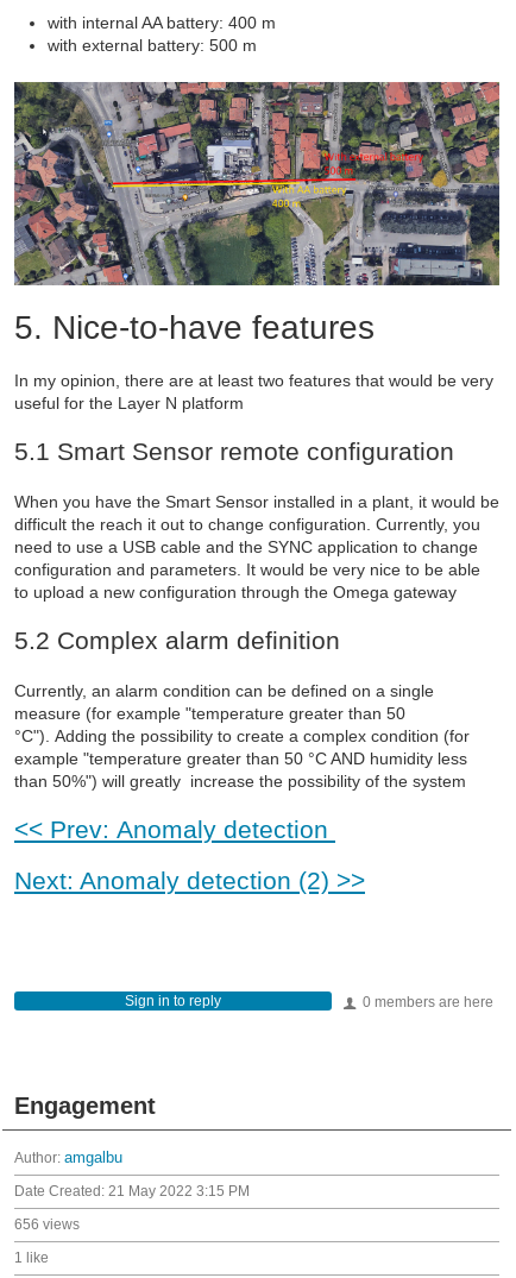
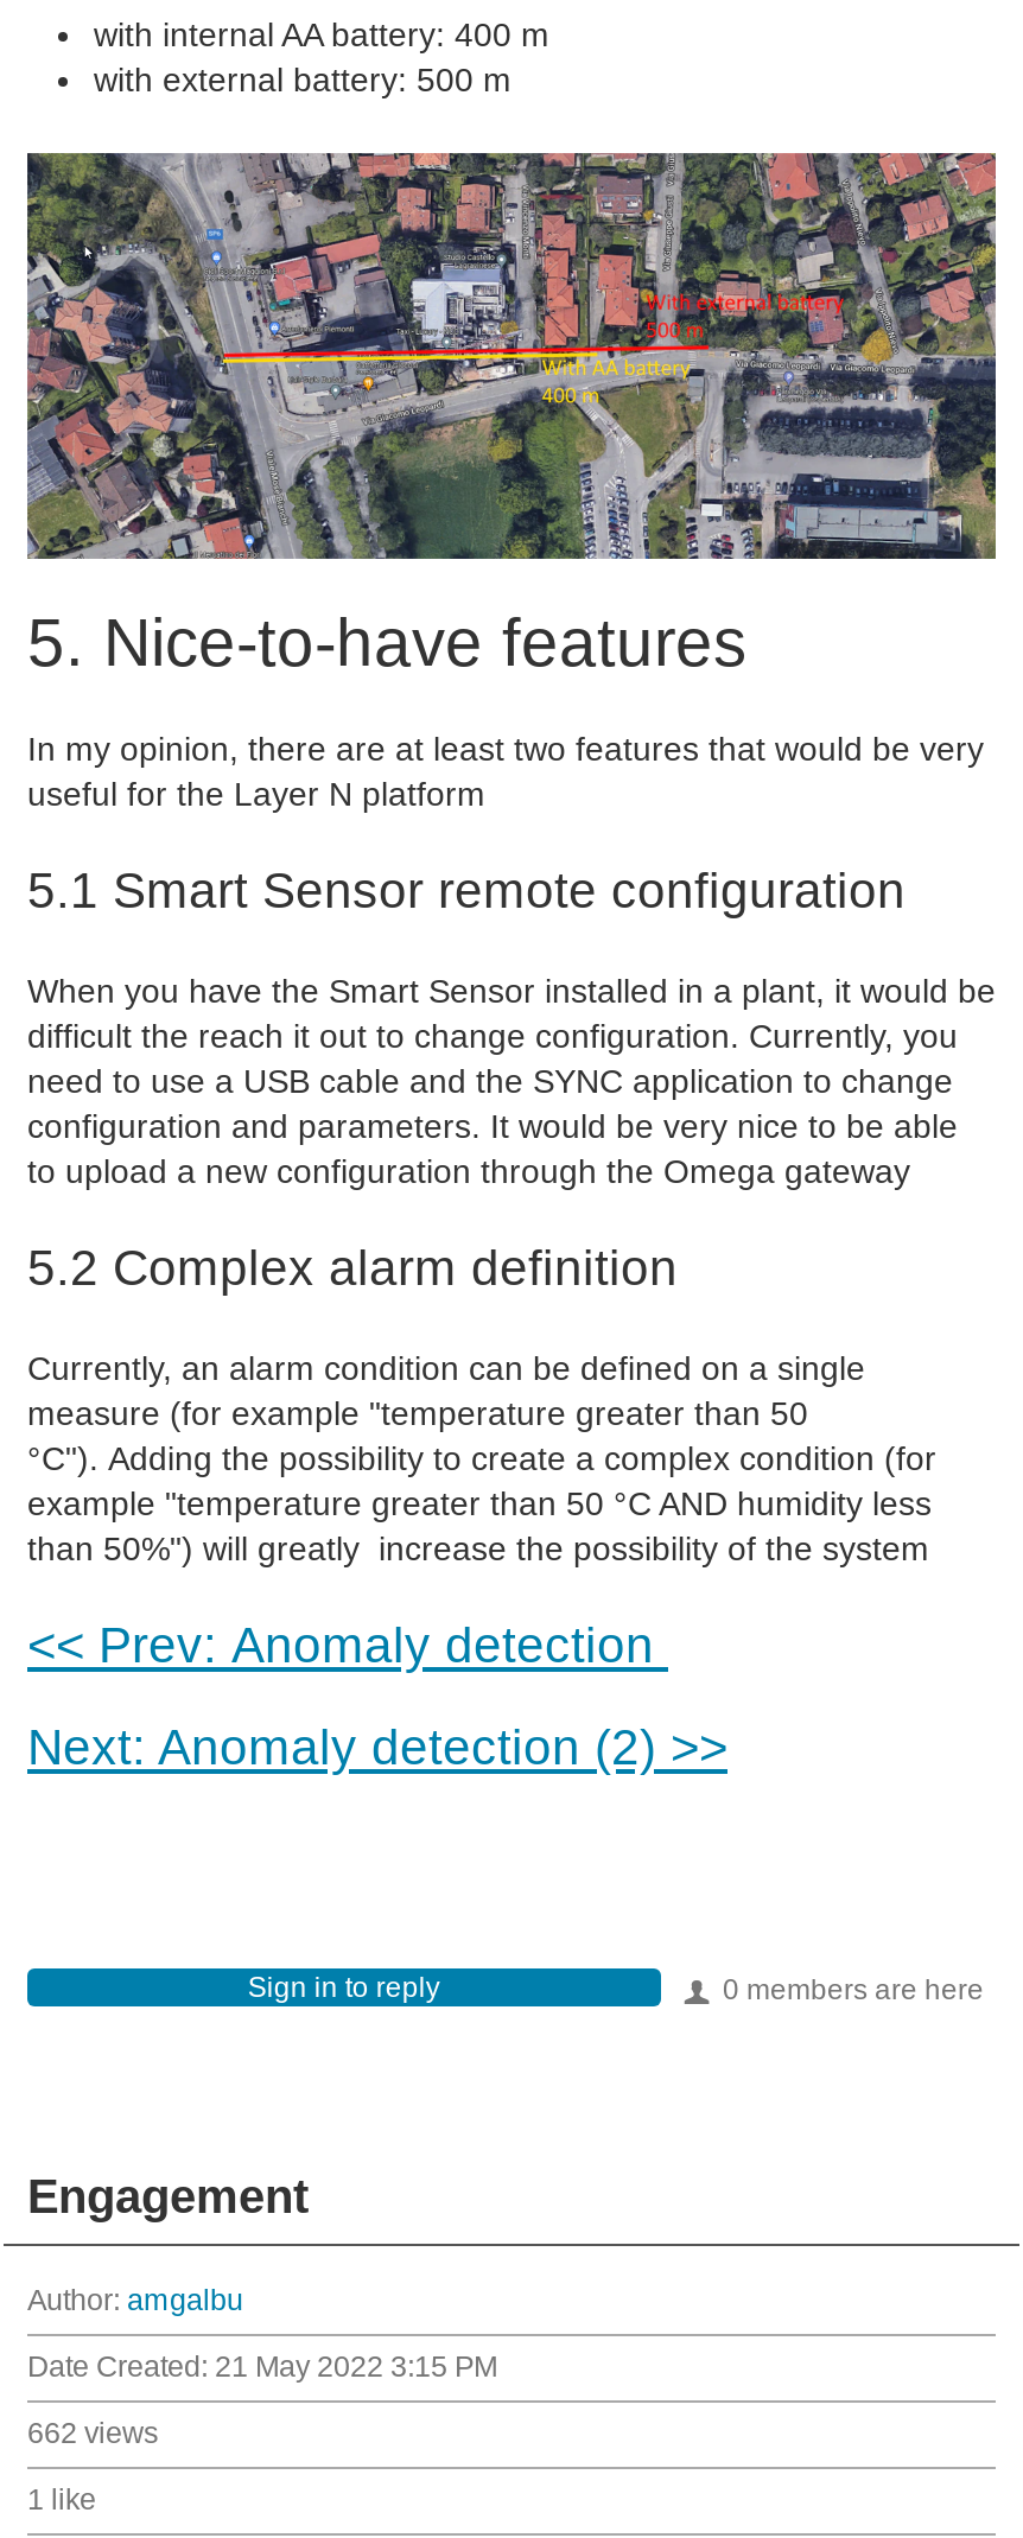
- 656 views
+ 662 views
